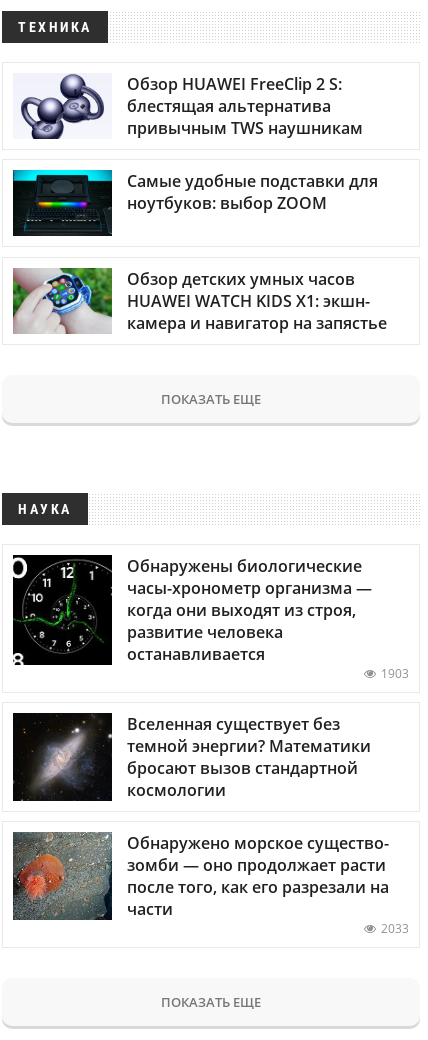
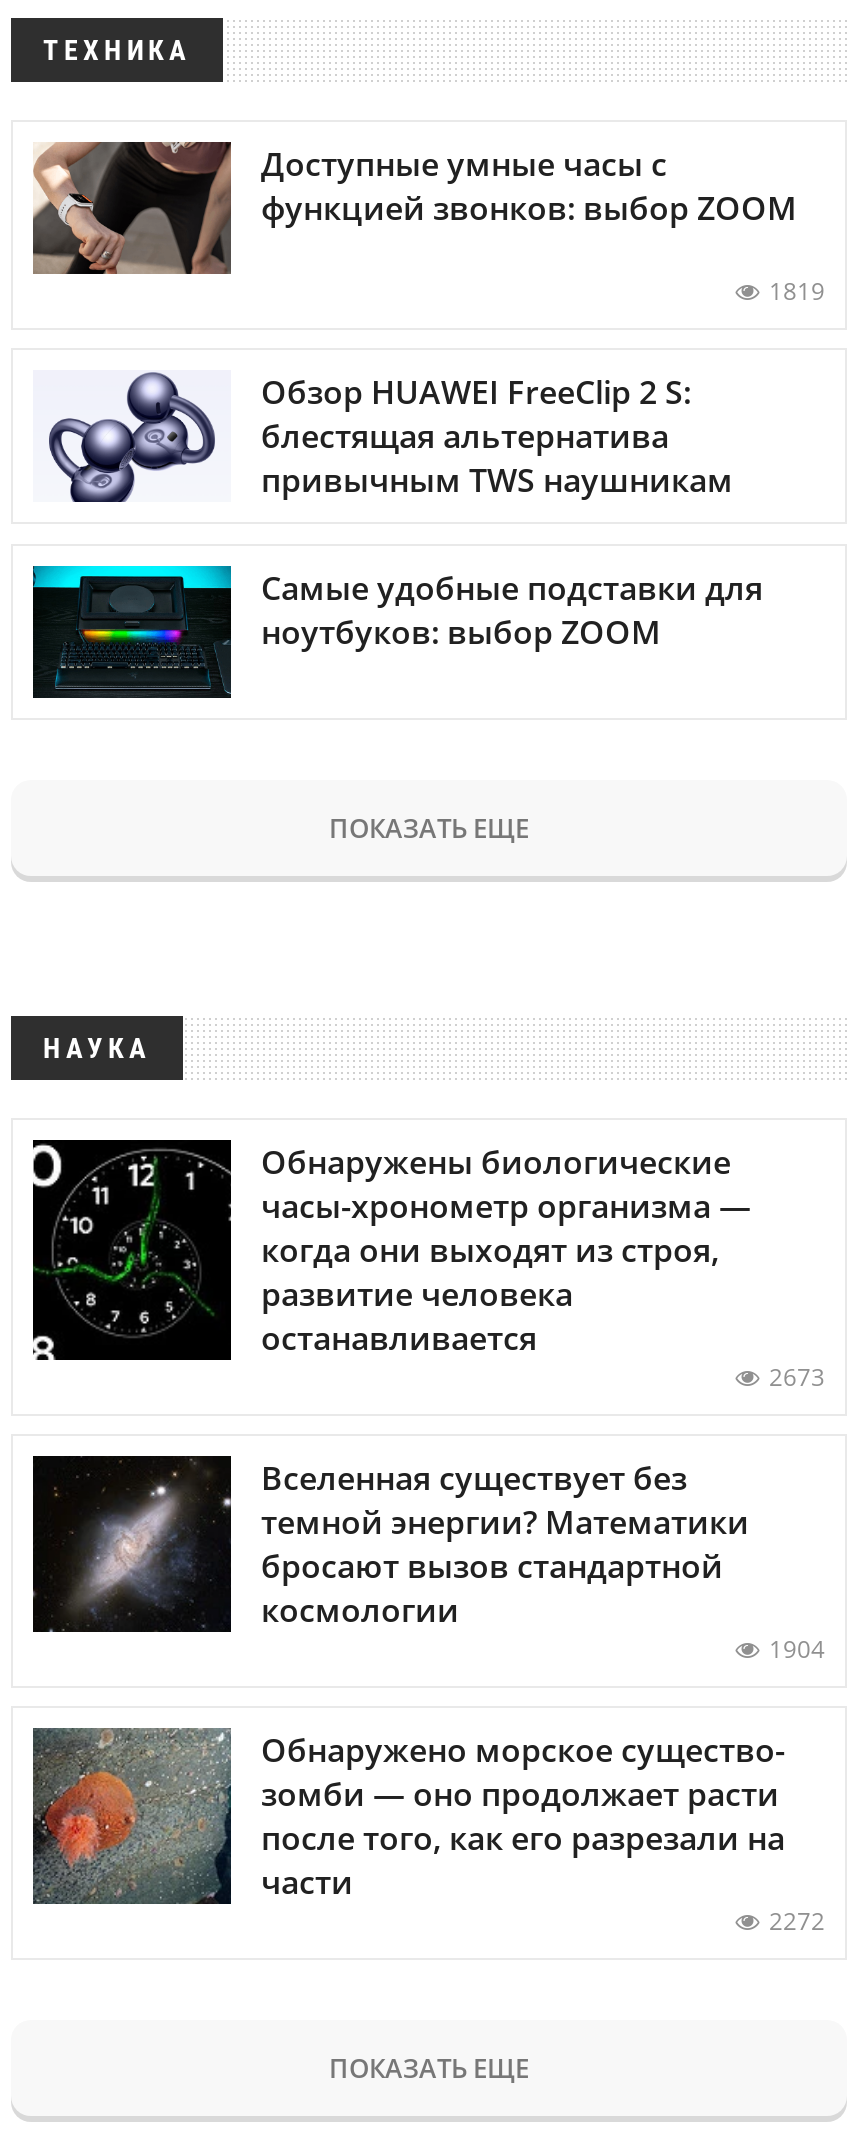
+ [image]
+ Доступные умные часы с
+ функцией звонков: выбор ZOOM
+ 1819

moved down: [image] | Обзор HUAWEI FreeClip 2 S: | блестящая альтернатива | привычным TWS наушникам | Самые удобные подставки для | ноутбуков: выбор ZOOM

- [image]
- Обзор детских умных часов
- HUAWEI WATCH KIDS X1: экшн-
- камера и навигатор на запястье

- 1903
+ 2673

+ 1904

- 2033
+ 2272
